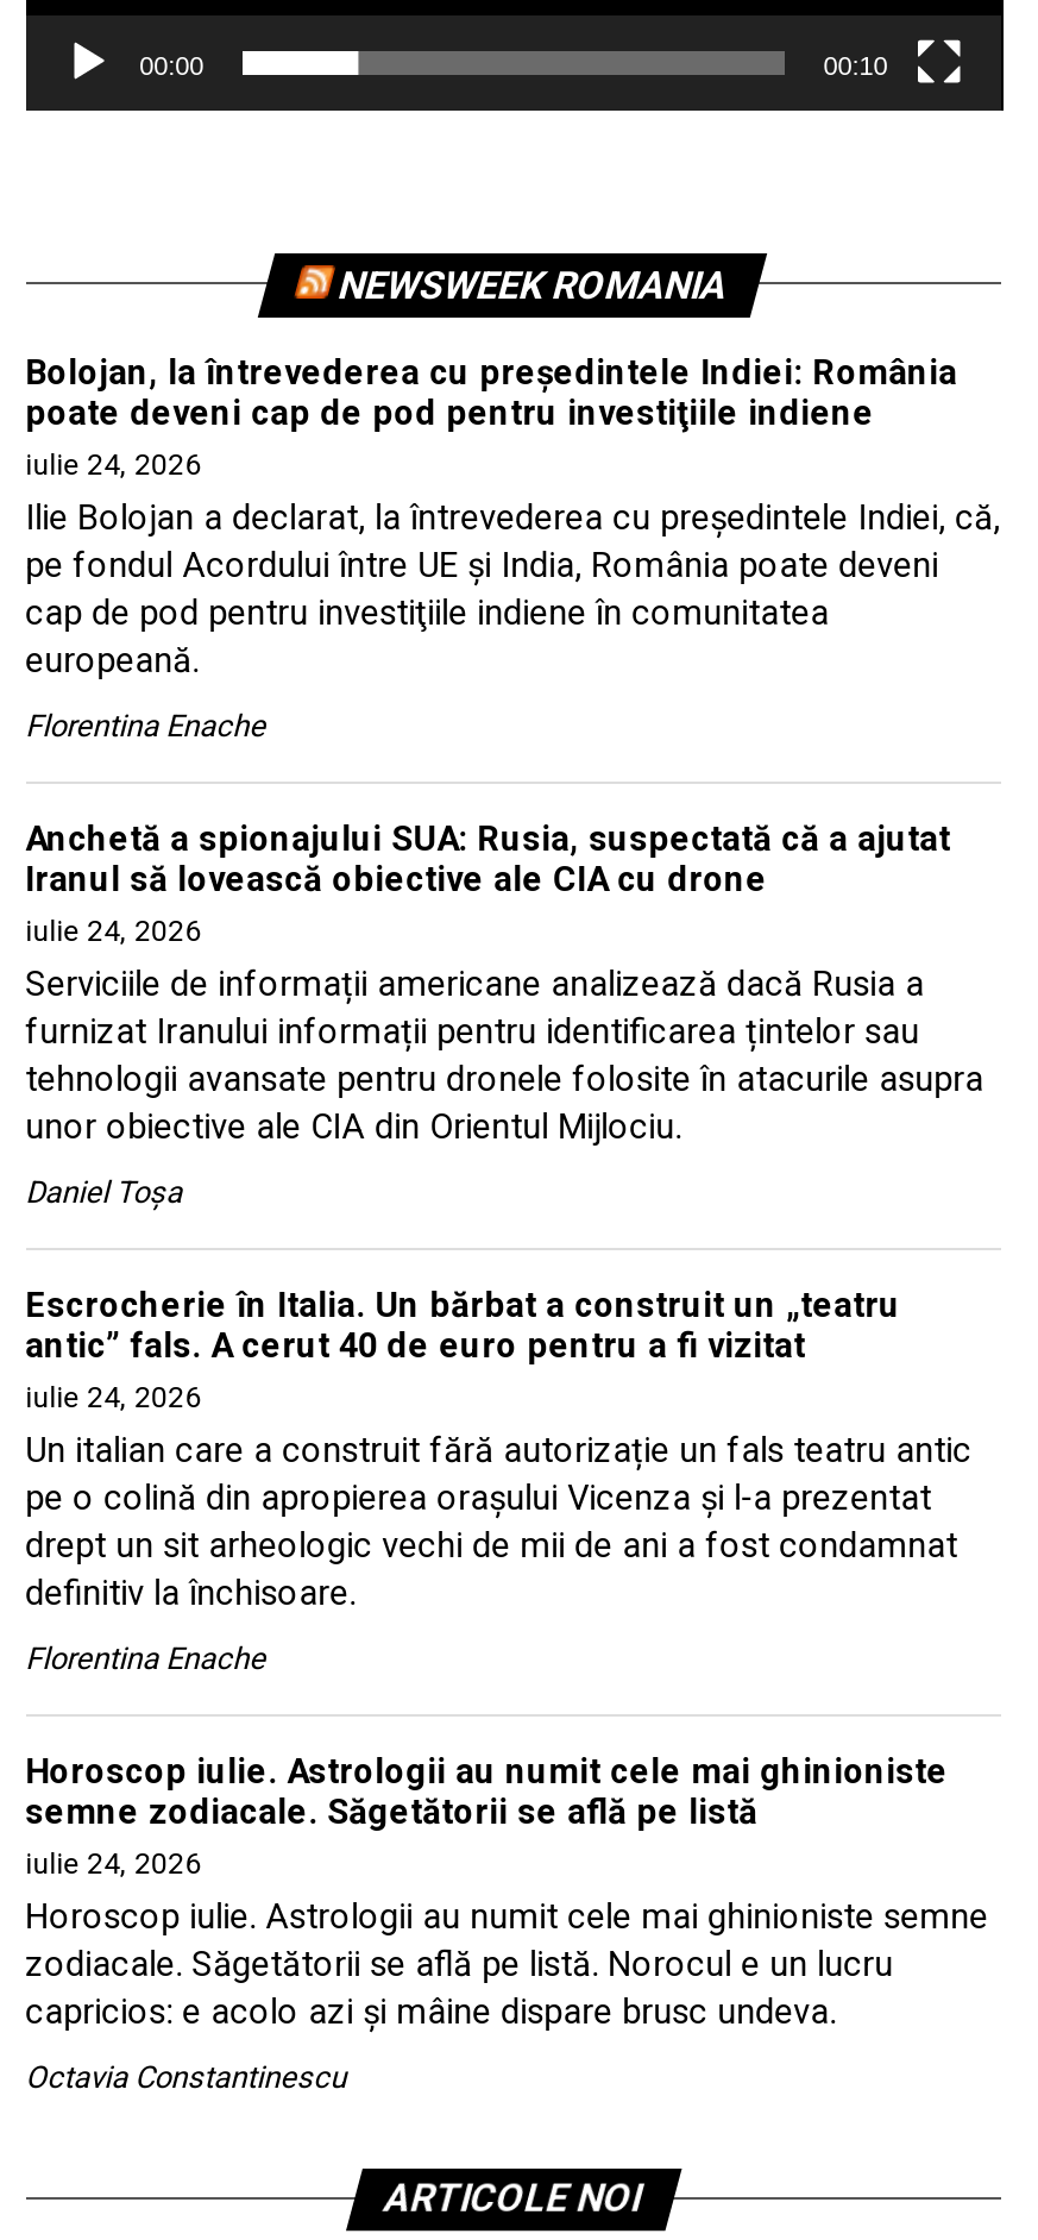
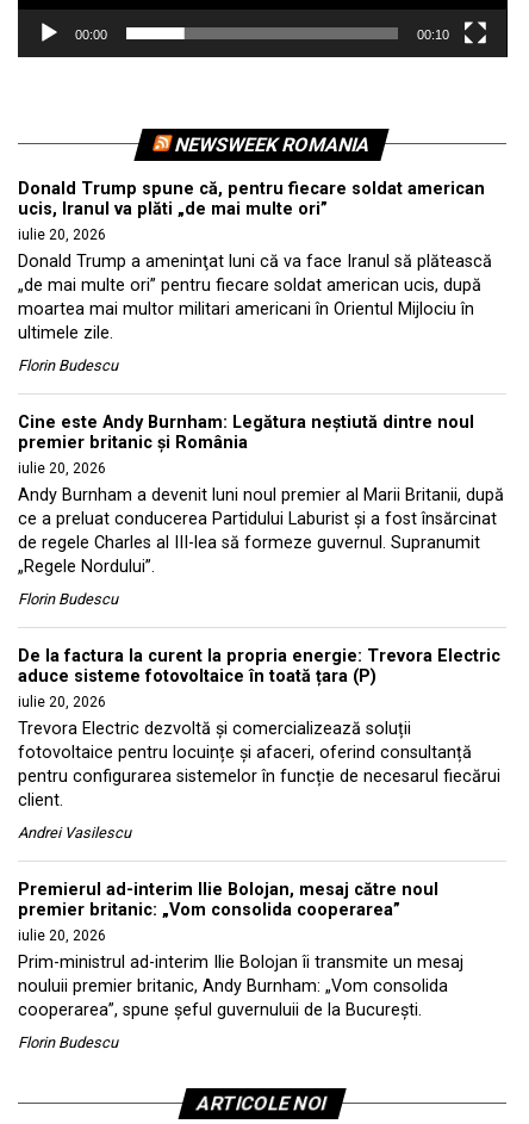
- Bolojan, la întrevederea cu preşedintele Indiei: România
- poate deveni cap de pod pentru investiţiile indiene
- iulie 24, 2026
- Ilie Bolojan a declarat, la întrevederea cu preşedintele Indiei, că,
- pe fondul Acordului între UE şi India, România poate deveni
- cap de pod pentru investiţiile indiene în comunitatea
- europeană.
+ Donald Trump spune că, pentru fiecare soldat american
+ ucis, Iranul va plăti „de mai multe ori”
+ iulie 20, 2026
+ Donald Trump a ameninţat luni că va face Iranul să plătească
+ „de mai multe ori” pentru fiecare soldat american ucis, după
+ moartea mai multor militari americani în Orientul Mijlociu în
+ ultimele zile.

- Florentina Enache
+ Florin Budescu

- Anchetă a spionajului SUA: Rusia, suspectată că a ajutat
- Iranul să lovească obiective ale CIA cu drone
- iulie 24, 2026
- Serviciile de informații americane analizează dacă Rusia a
- furnizat Iranului informații pentru identificarea țintelor sau
- tehnologii avansate pentru dronele folosite în atacurile asupra
- unor obiective ale CIA din Orientul Mijlociu.
+ Cine este Andy Burnham: Legătura neștiută dintre noul
+ premier britanic și România
+ iulie 20, 2026
+ Andy Burnham a devenit luni noul premier al Marii Britanii, după
+ ce a preluat conducerea Partidului Laburist și a fost însărcinat
+ de regele Charles al III-lea să formeze guvernul. Supranumit
+ „Regele Nordului”.

- Daniel Toșa
+ Florin Budescu

- Escrocherie în Italia. Un bărbat a construit un „teatru
- antic” fals. A cerut 40 de euro pentru a fi vizitat
- iulie 24, 2026
- Un italian care a construit fără autorizație un fals teatru antic
- pe o colină din apropierea orașului Vicenza și l-a prezentat
- drept un sit arheologic vechi de mii de ani a fost condamnat
- definitiv la închisoare.
+ De la factura la curent la propria energie: Trevora Electric
+ aduce sisteme fotovoltaice în toată țara (P)
+ iulie 20, 2026
+ Trevora Electric dezvoltă și comercializează soluții
+ fotovoltaice pentru locuințe și afaceri, oferind consultanță
+ pentru configurarea sistemelor în funcție de necesarul fiecărui
+ client.

- Florentina Enache
+ Andrei Vasilescu

- Horoscop iulie. Astrologii au numit cele mai ghinioniste
- semne zodiacale. Săgetătorii se află pe listă
- iulie 24, 2026
- Horoscop iulie. Astrologii au numit cele mai ghinioniste semne
- zodiacale. Săgetătorii se află pe listă. Norocul e un lucru
- capricios: e acolo azi și mâine dispare brusc undeva.
+ Premierul ad-interim Ilie Bolojan, mesaj către noul
+ premier britanic: „Vom consolida cooperarea”
+ iulie 20, 2026
+ Prim-ministrul ad-interim Ilie Bolojan îi transmite un mesaj
+ nouluii premier britanic, Andy Burnham: „Vom consolida
+ cooperarea”, spune şeful guvernuluii de la Bucureşti.

- Octavia Constantinescu
+ Florin Budescu
